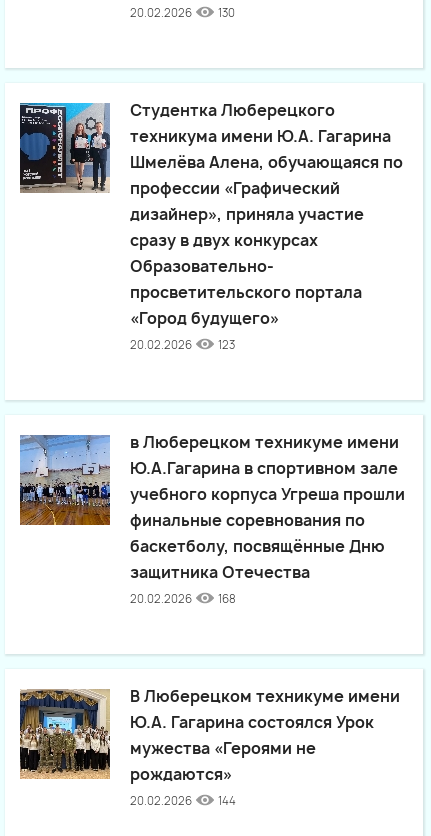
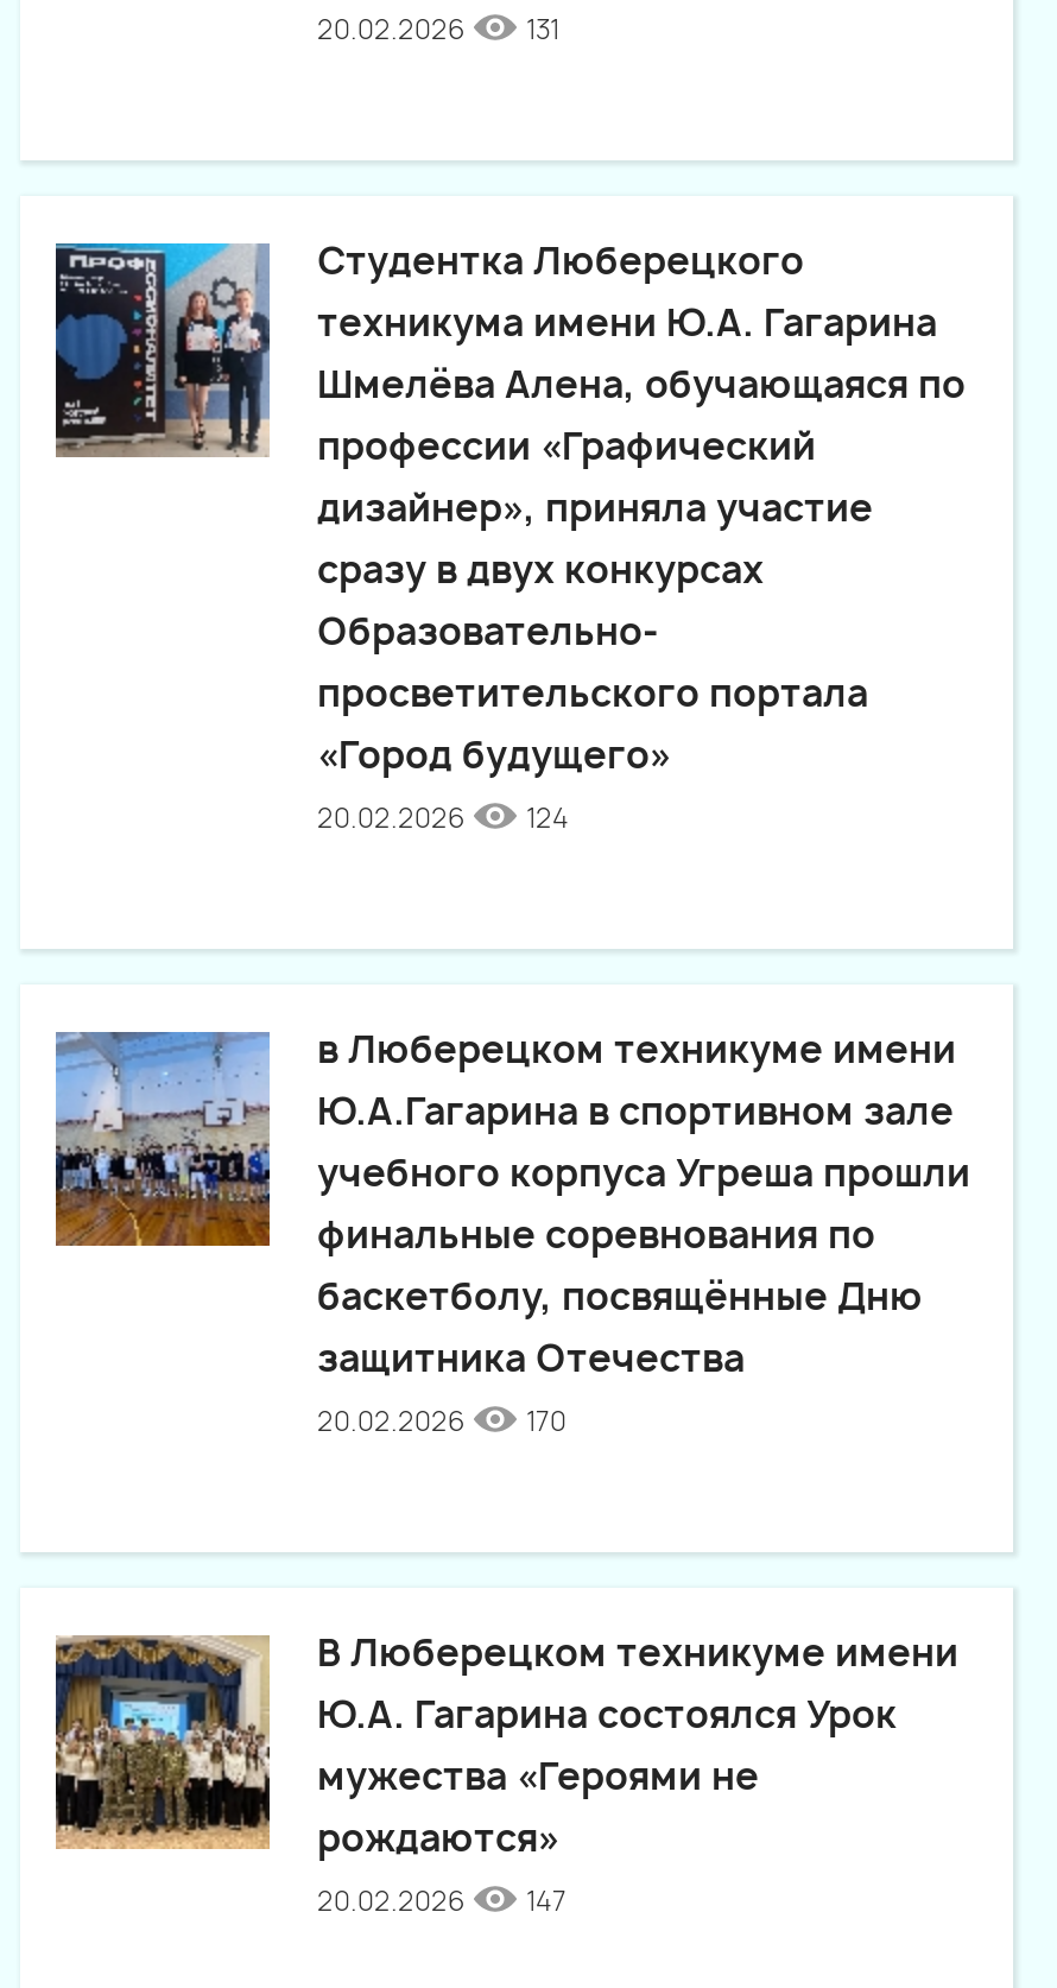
- 20.02.2026 130
+ 20.02.2026 131

- 20.02.2026 123
+ 20.02.2026 124

- 20.02.2026 168
+ 20.02.2026 170

- 20.02.2026 144
+ 20.02.2026 147
